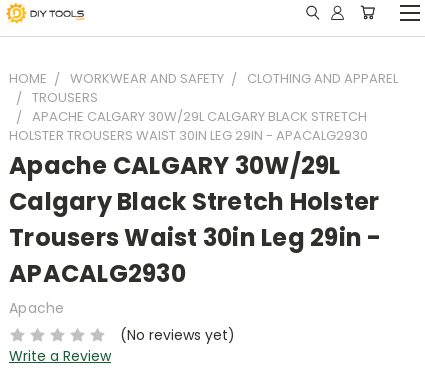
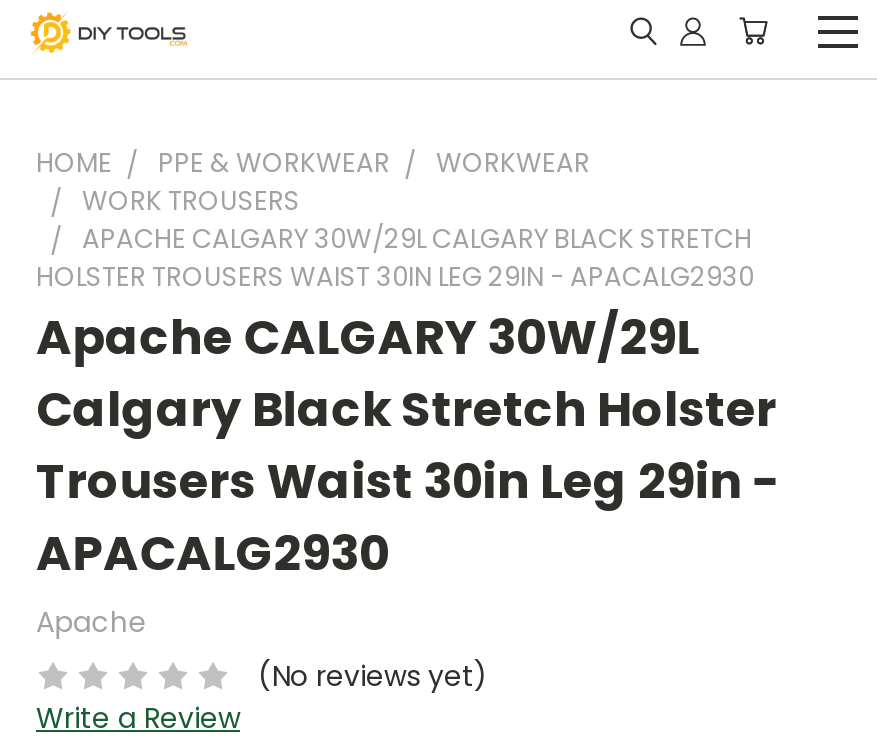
- WORKWEAR AND SAFETY
- CLOTHING AND APPAREL
- TROUSERS
+ PPE & WORKWEAR
+ WORKWEAR
+ WORK TROUSERS
